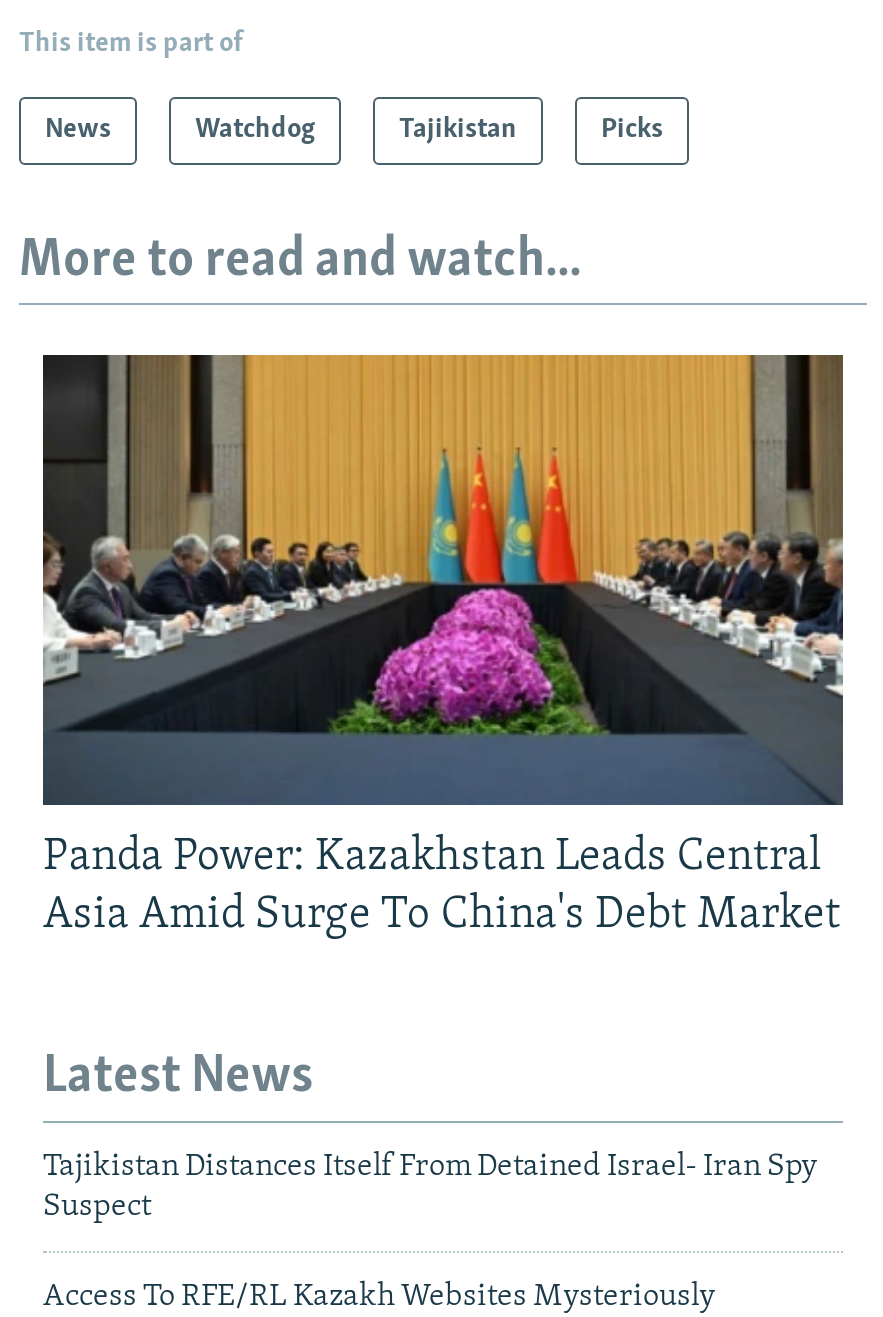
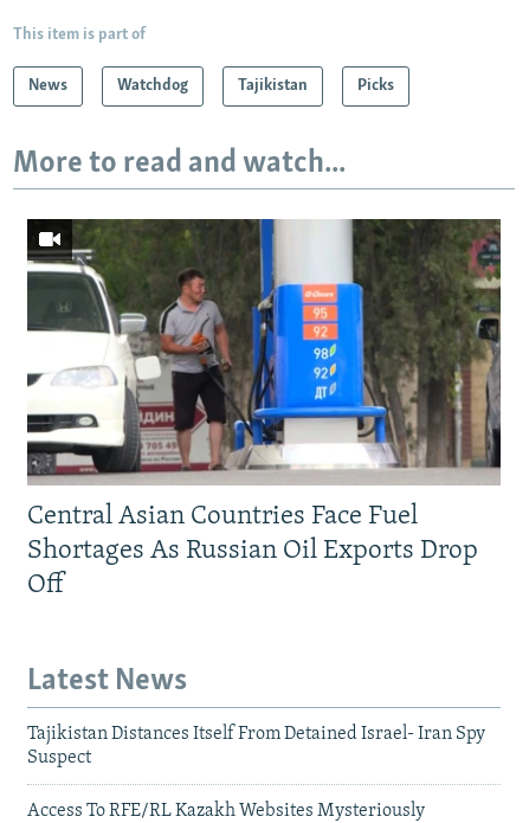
- [image]
- Panda Power: Kazakhstan Leads Central
- Asia Amid Surge To China's Debt Market
+ [image]
+ Central Asian Countries Face Fuel
+ Shortages As Russian Oil Exports Drop
+ Off
